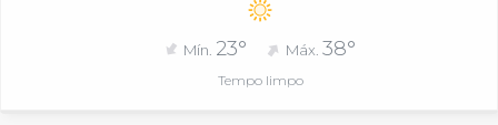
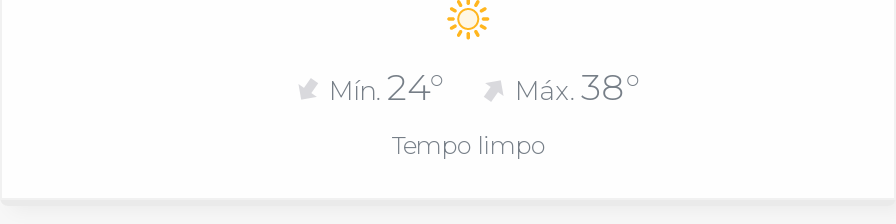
- Mín. 23° Máx. 38°
+ Mín. 24° Máx. 38°
